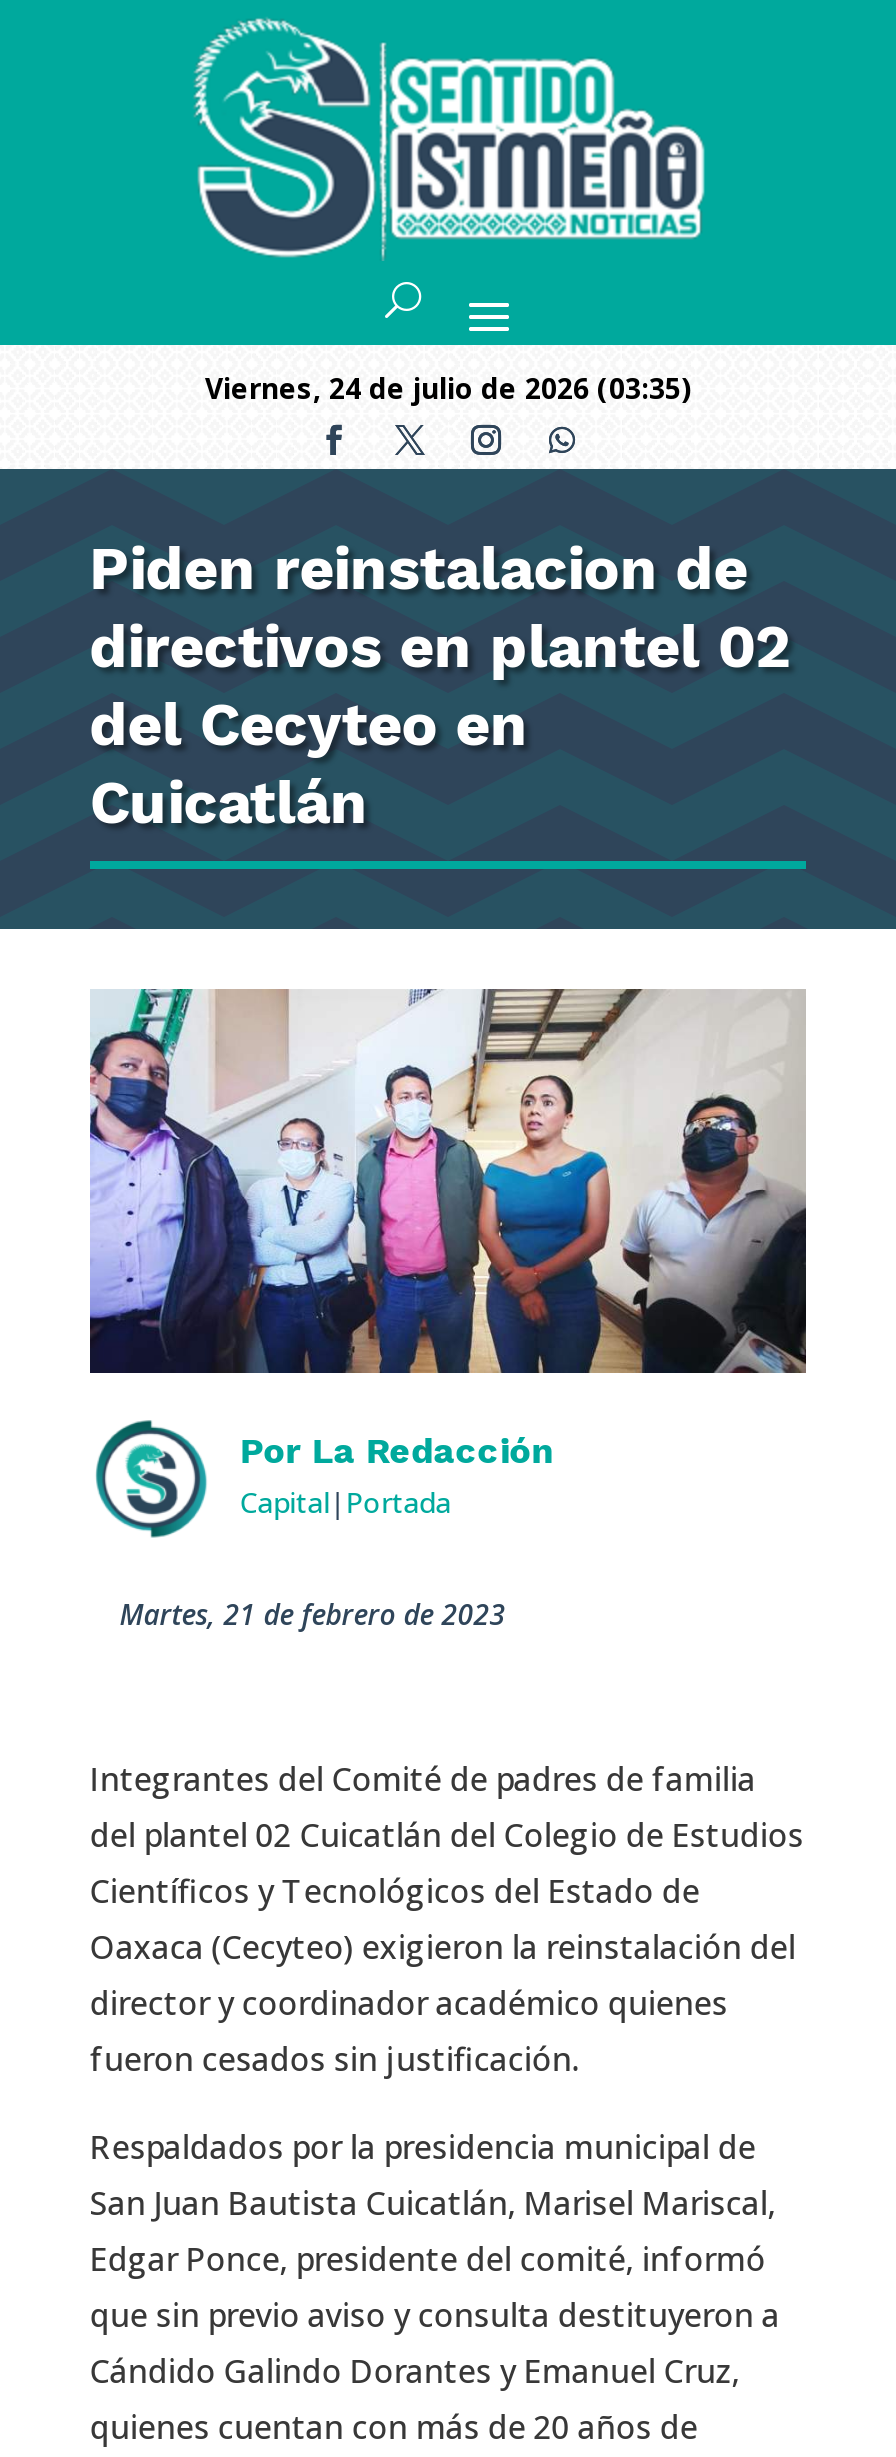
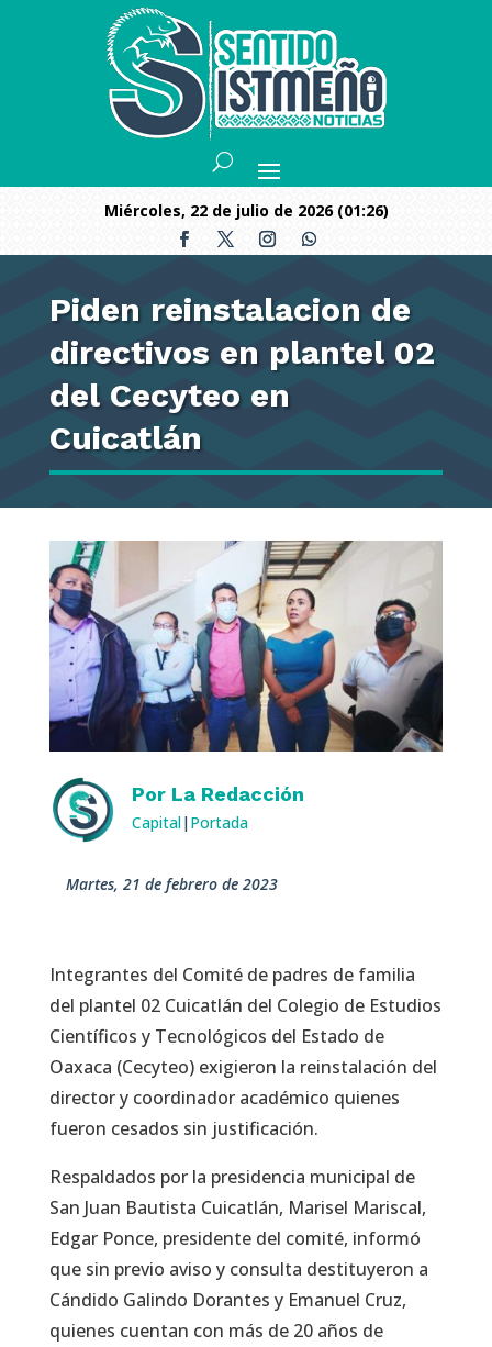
- viernes, 24 de julio de 2026 (03:35)
+ miércoles, 22 de julio de 2026 (01:26)
